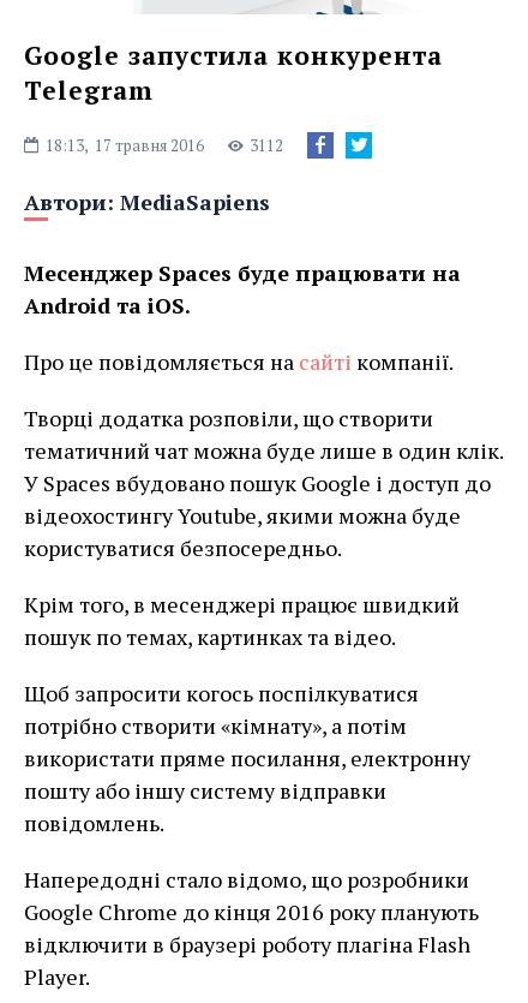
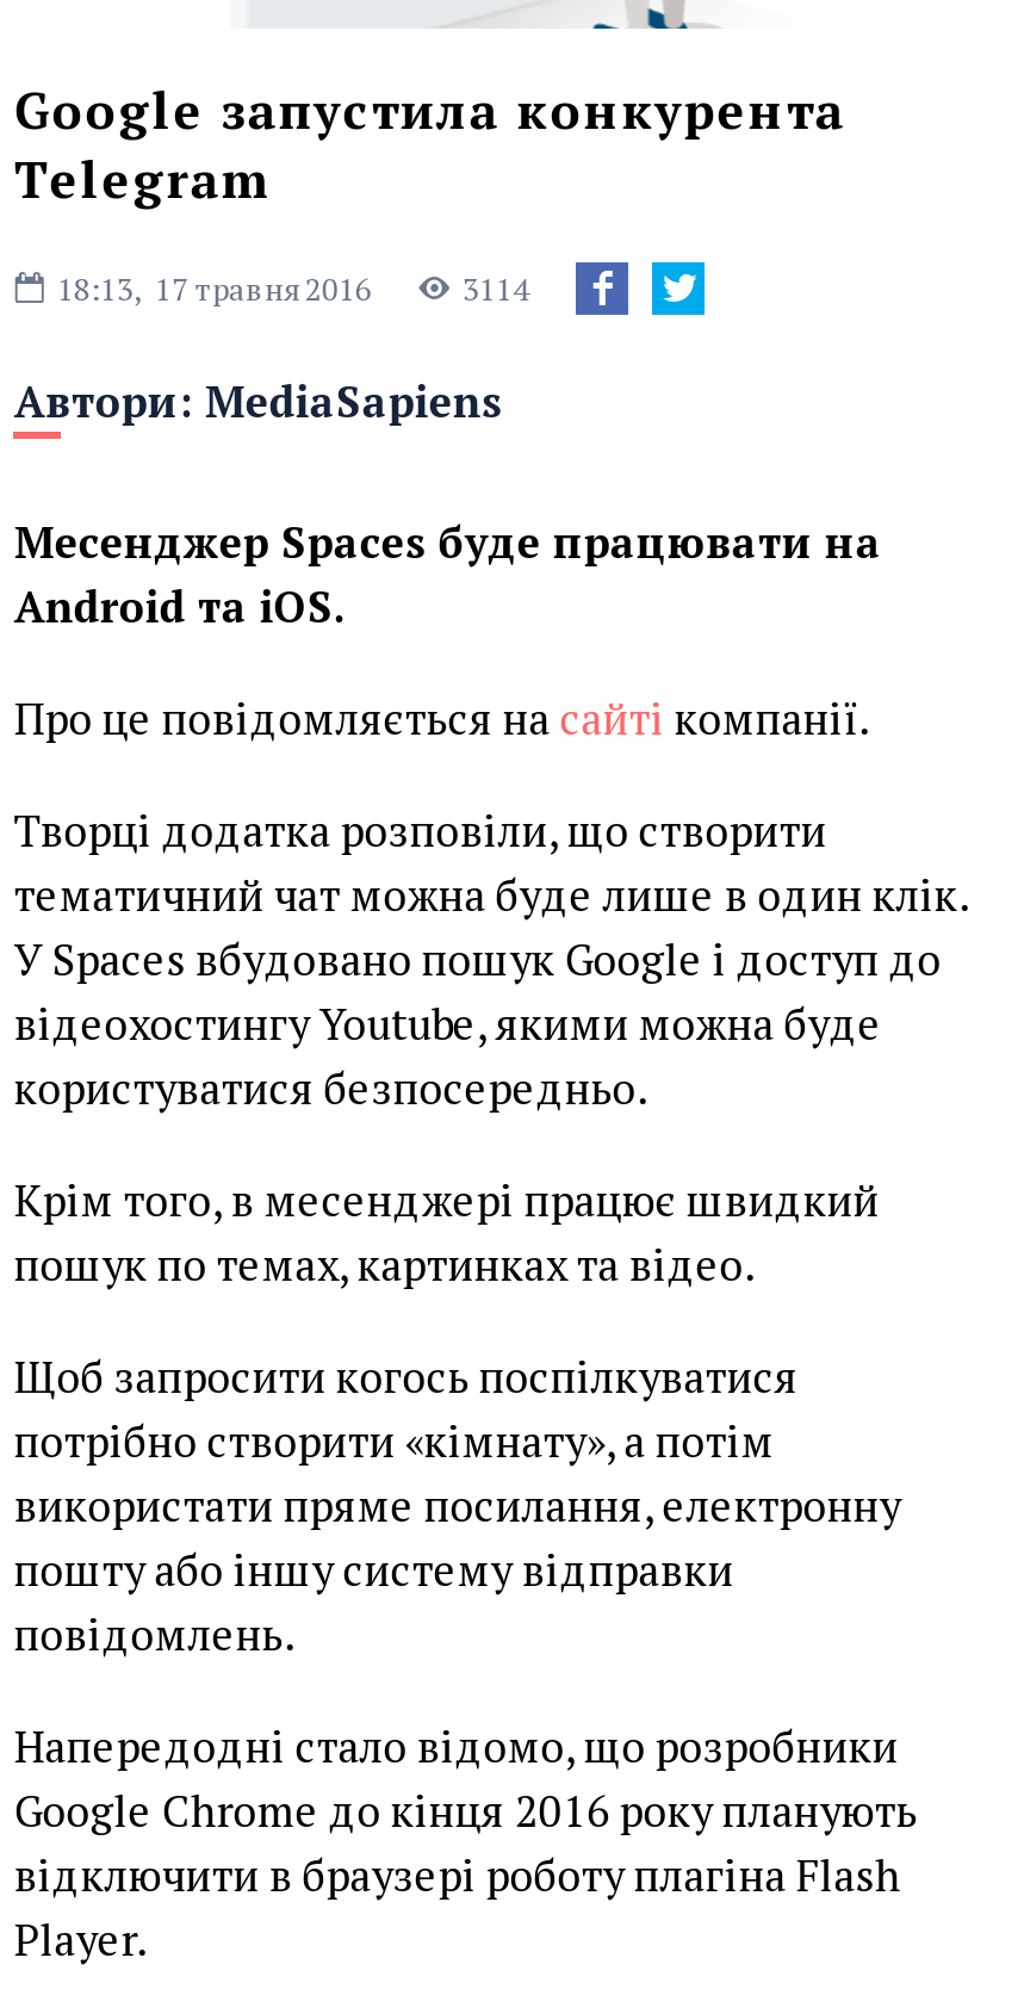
- 3112
+ 3114
